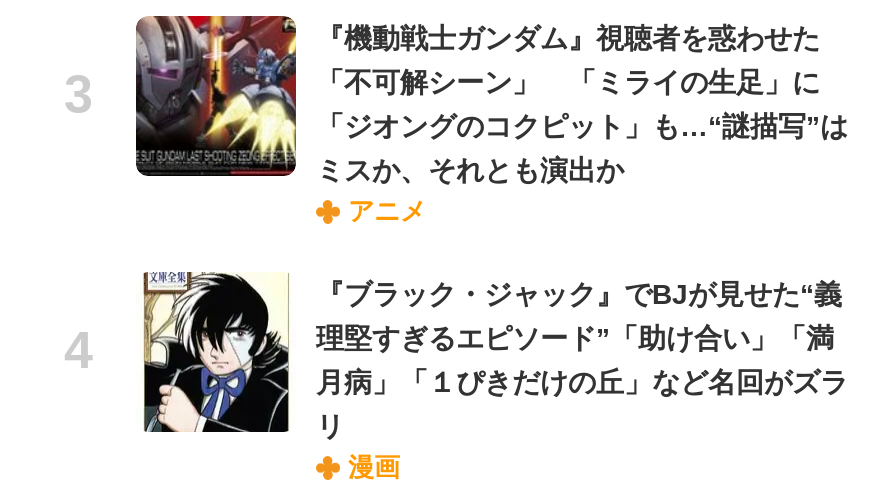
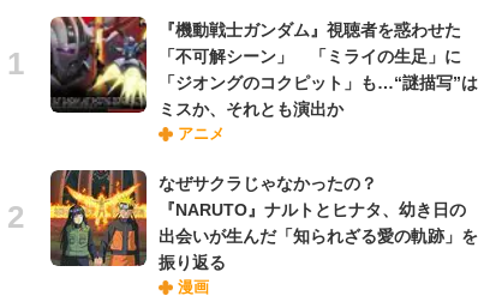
- [image]
- 『ブラック・ジャック』でBJが見せた“義
- 理堅すぎるエピソード”「助け合い」「満
- 月病」「１ぴきだけの丘」など名回がズラ
- リ
+ [image]
+ なぜサクラじゃなかったの？
+ 『NARUTO』ナルトとヒナタ、幼き日の
+ 出会いが生んだ「知られざる愛の軌跡」を
+ 振り返る
